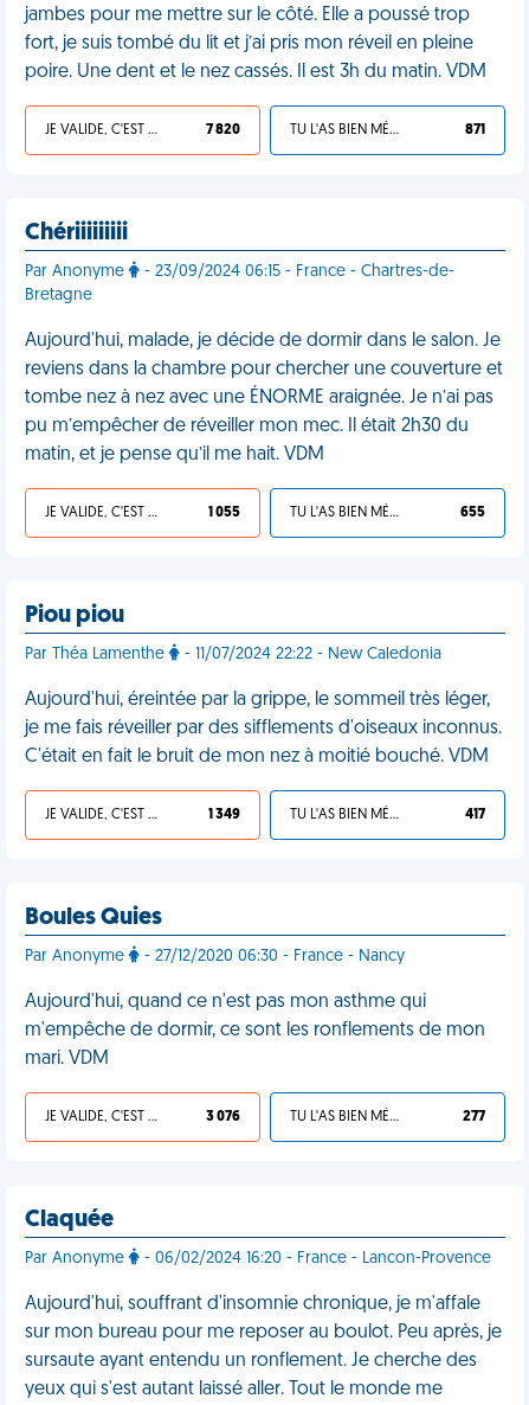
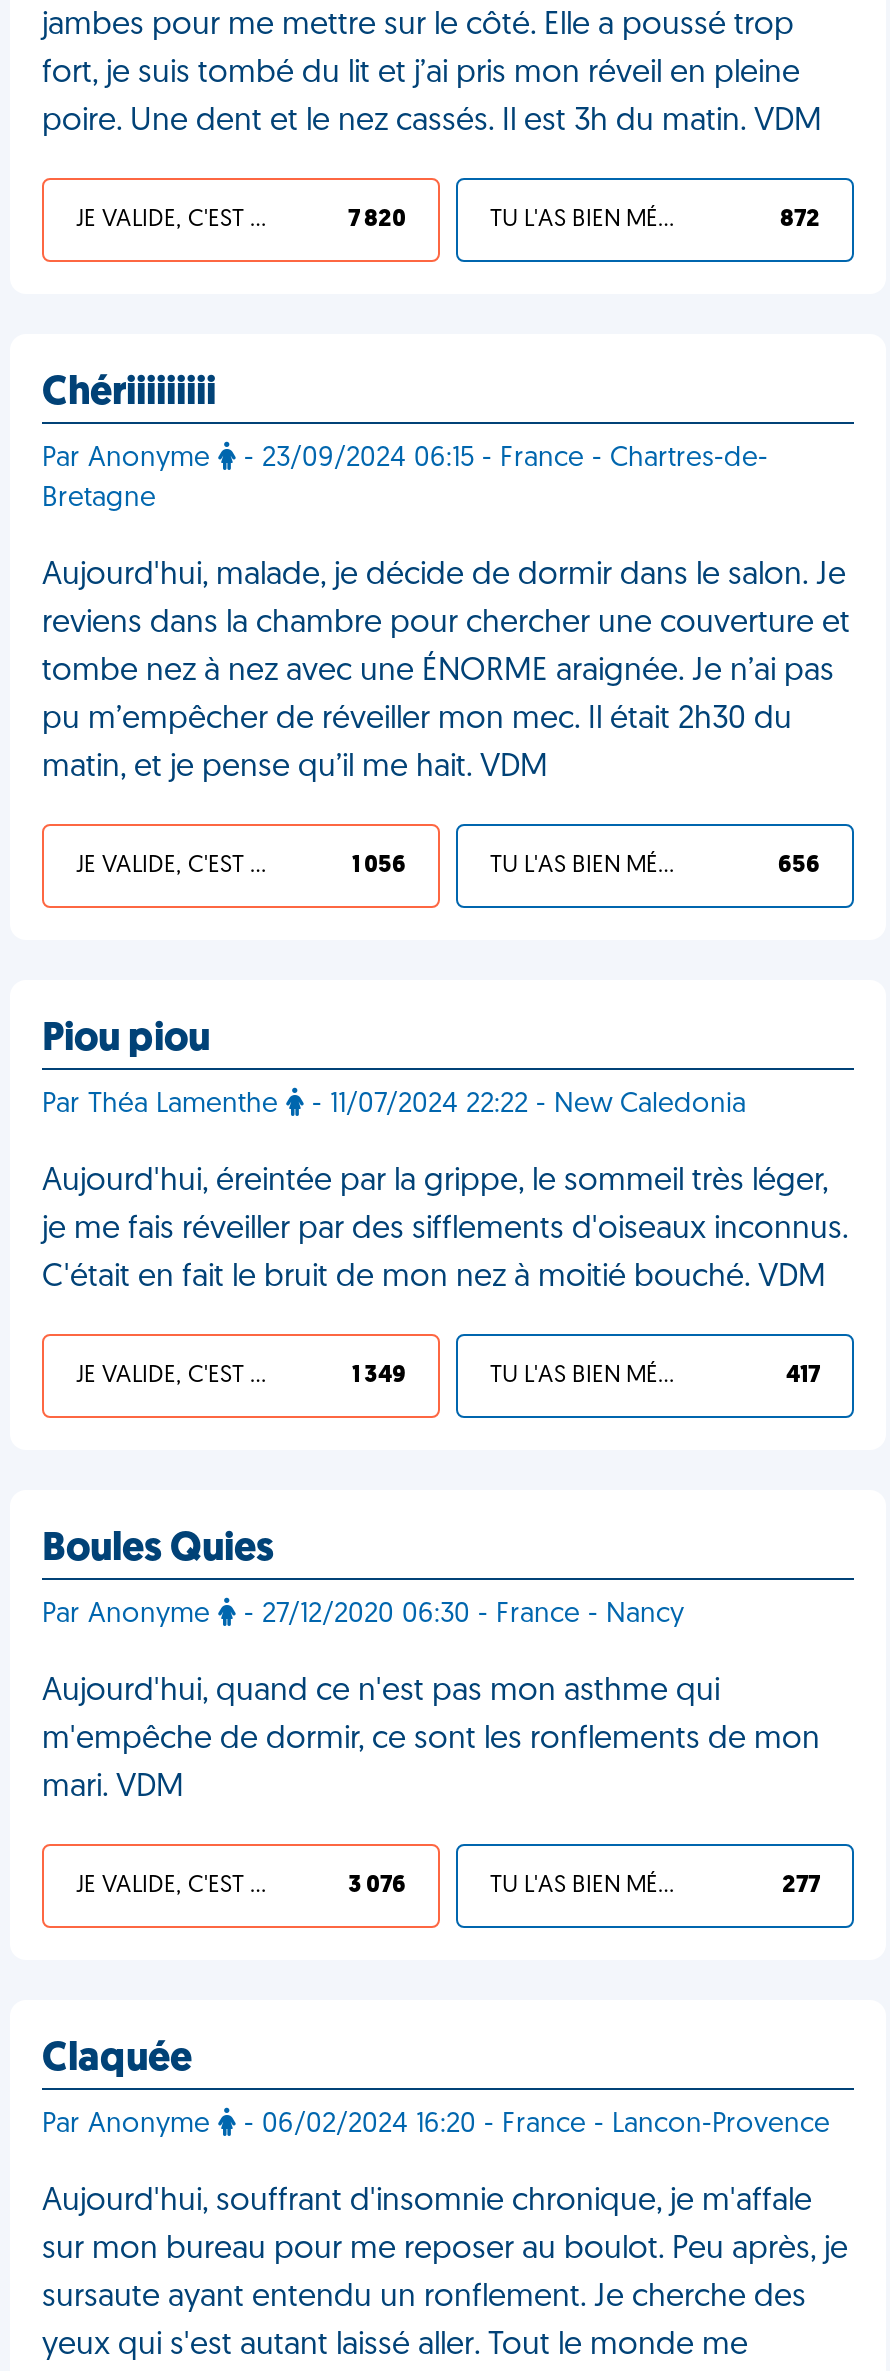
- 871
+ 872

- 1 055
+ 1 056

- 655
+ 656
